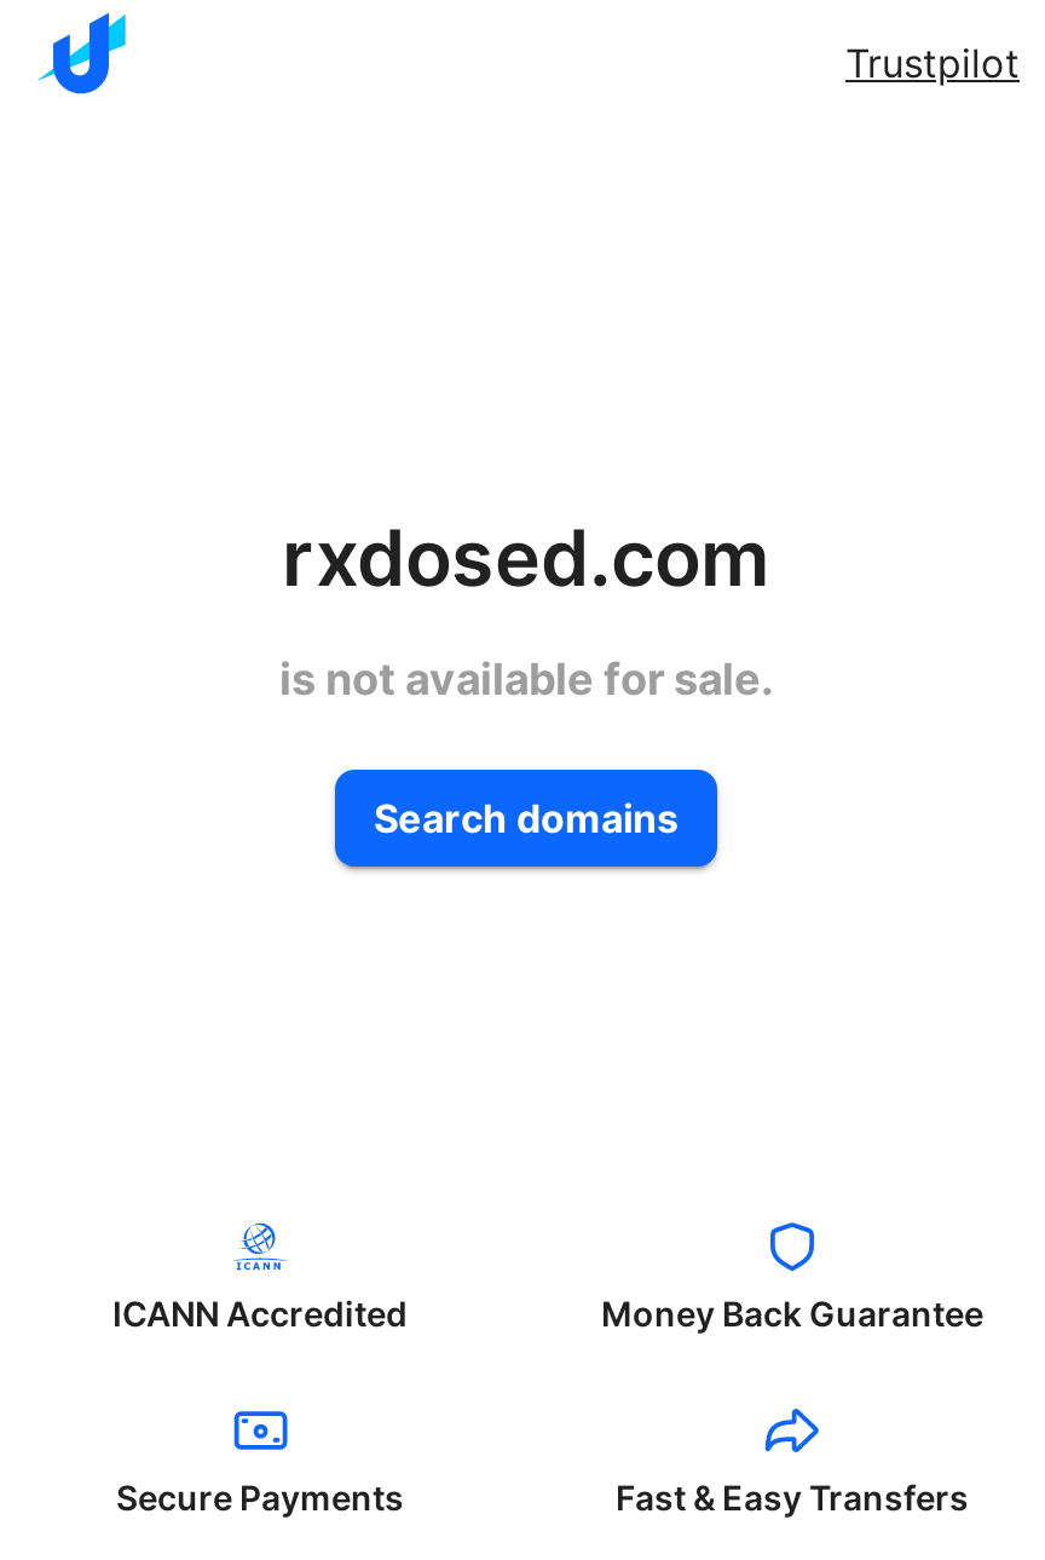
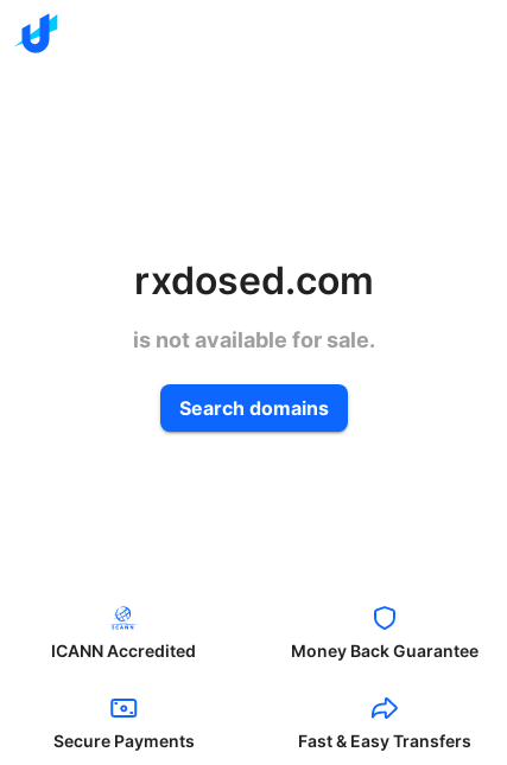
- Trustpilot
